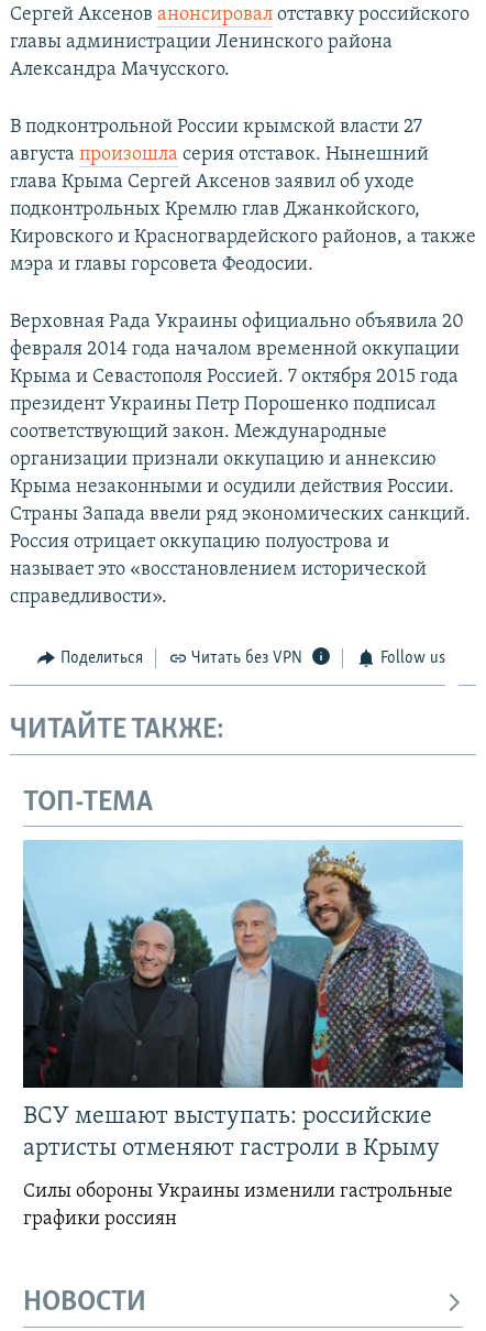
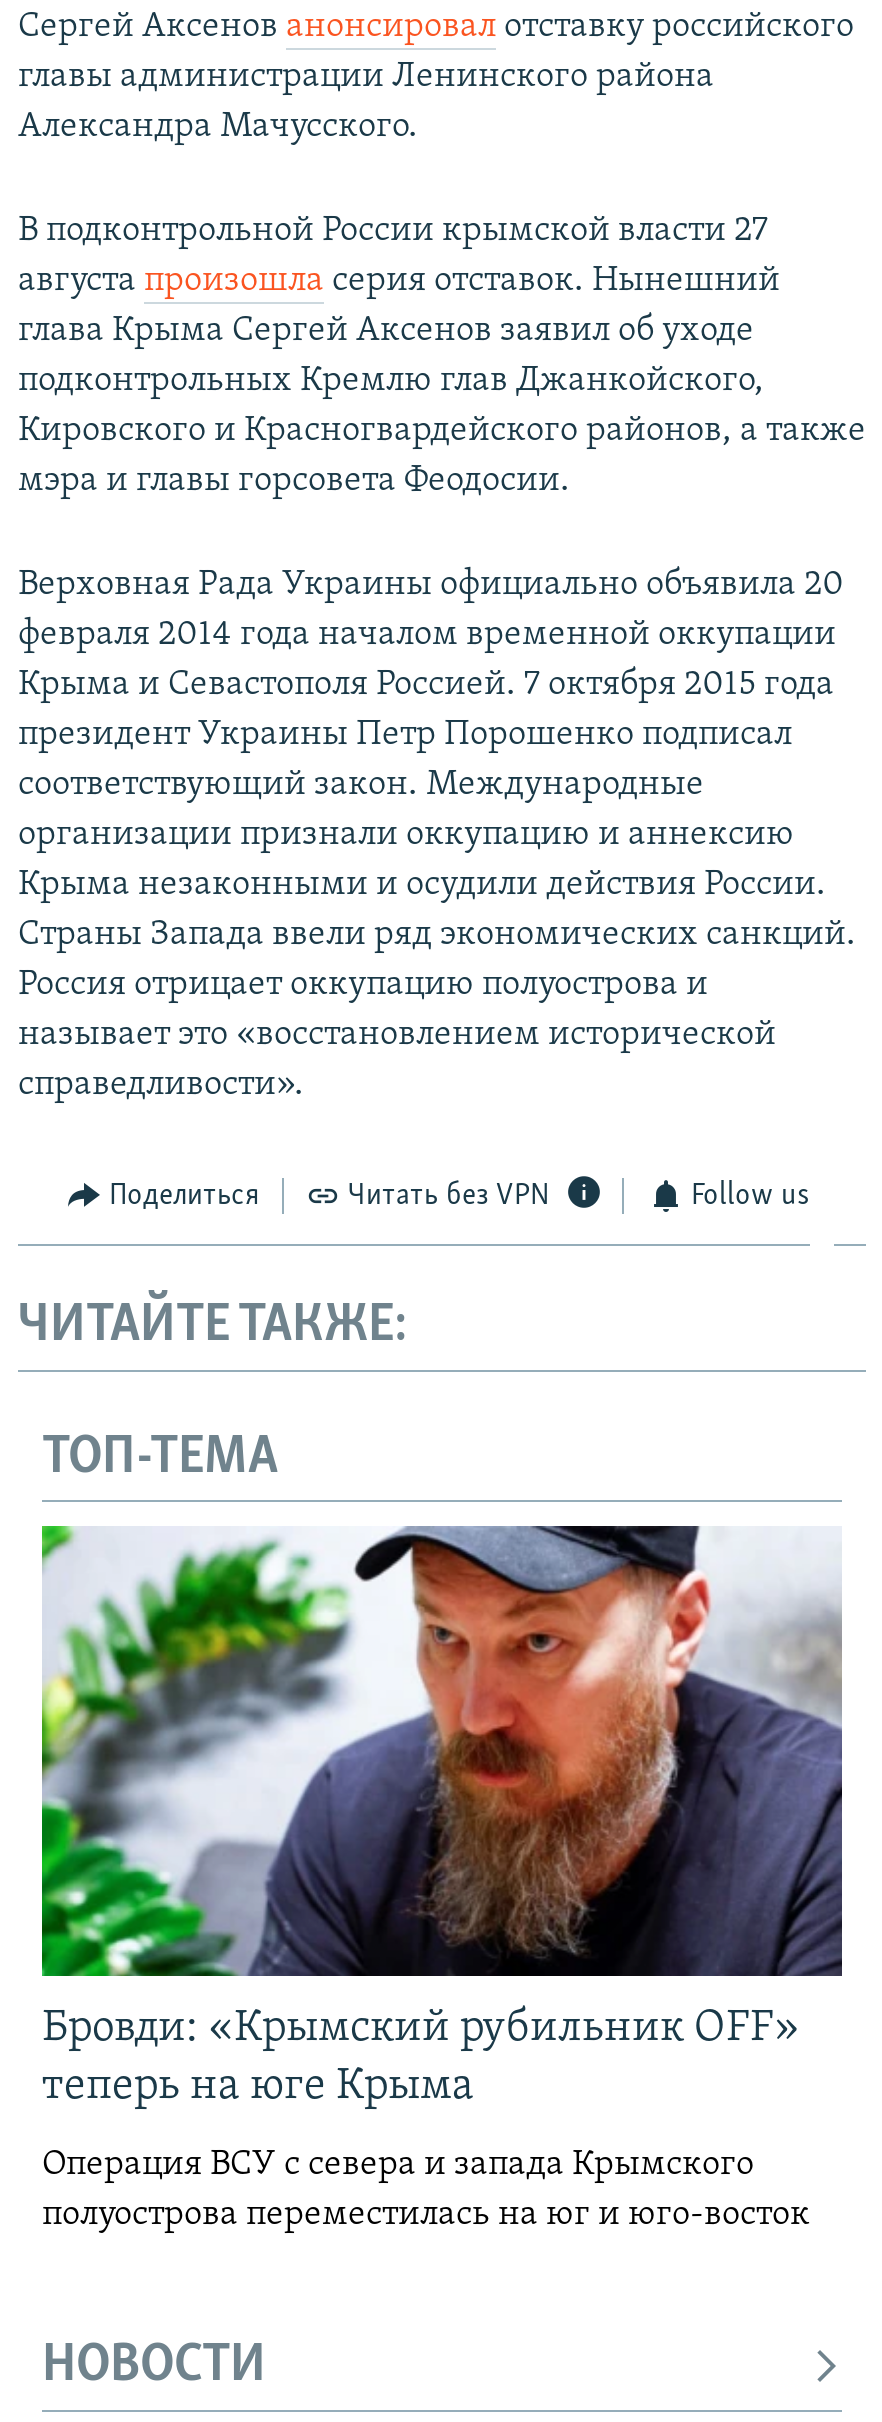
- [image]
- ВСУ мешают выступать: российские
- артисты отменяют гастроли в Крыму
+ [image]
+ Бровди: «Крымский рубильник OFF»
+ теперь на юге Крыма

- Силы обороны Украины изменили гастрольные
- графики россиян
+ Операция ВСУ с севера и запада Крымского
+ полуострова переместилась на юг и юго-восток
